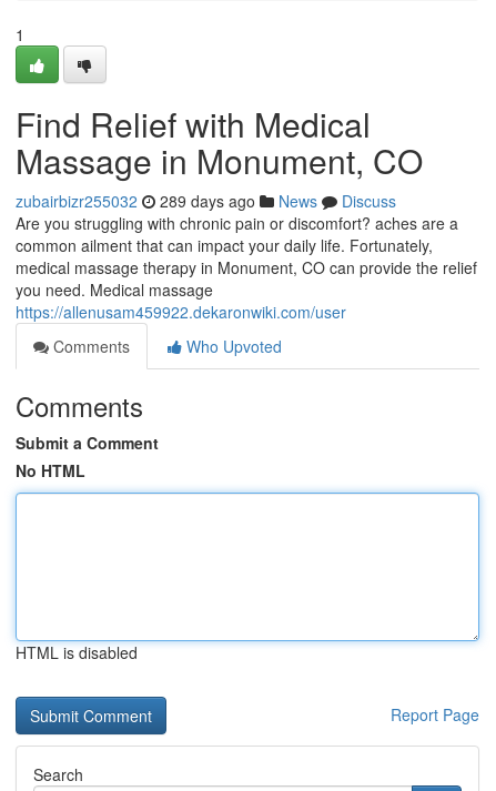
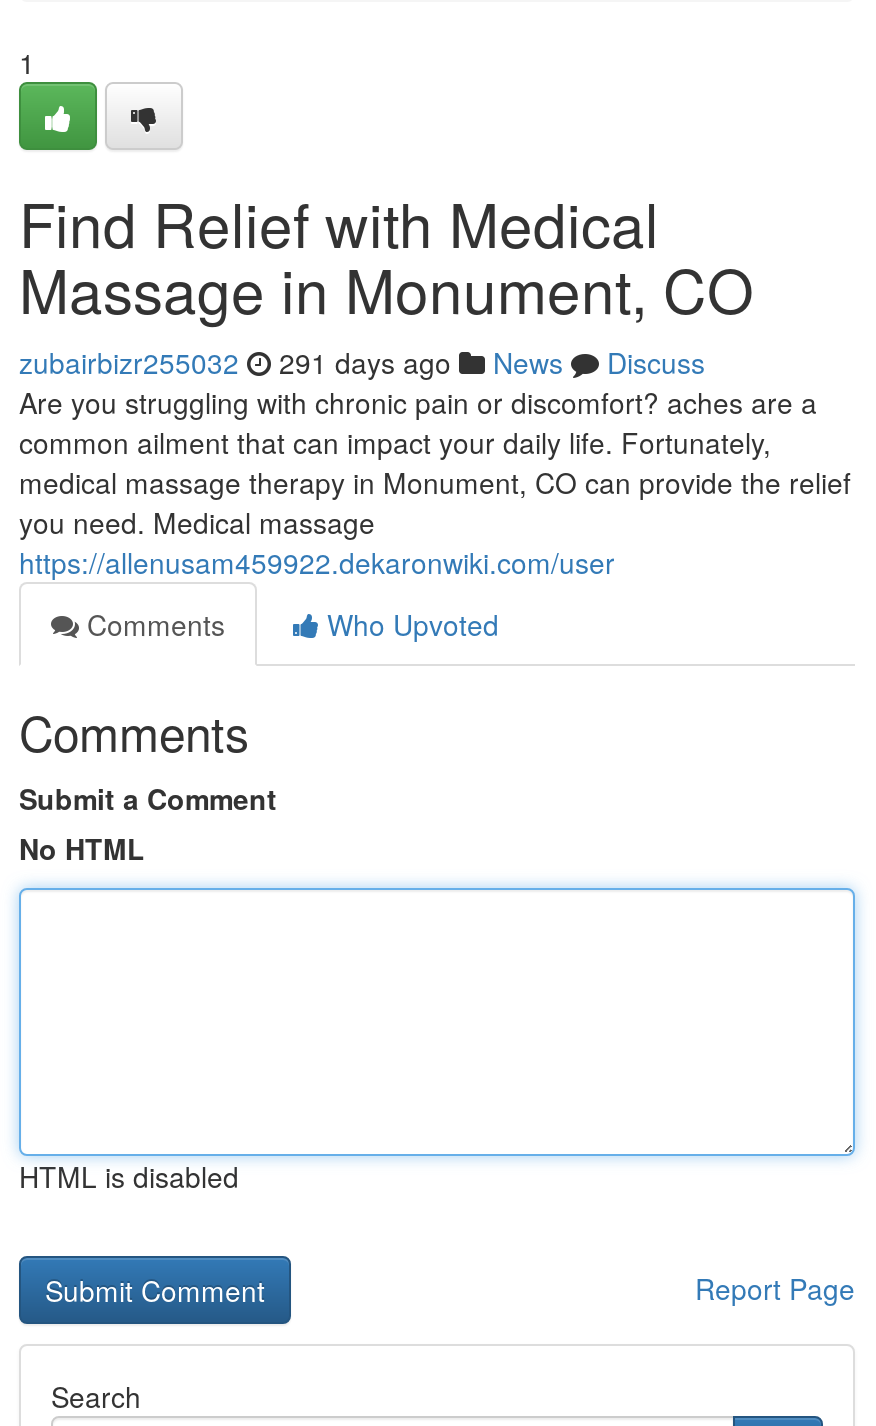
- zubairbizr255032 289 days ago News Discuss
+ zubairbizr255032 291 days ago News Discuss
